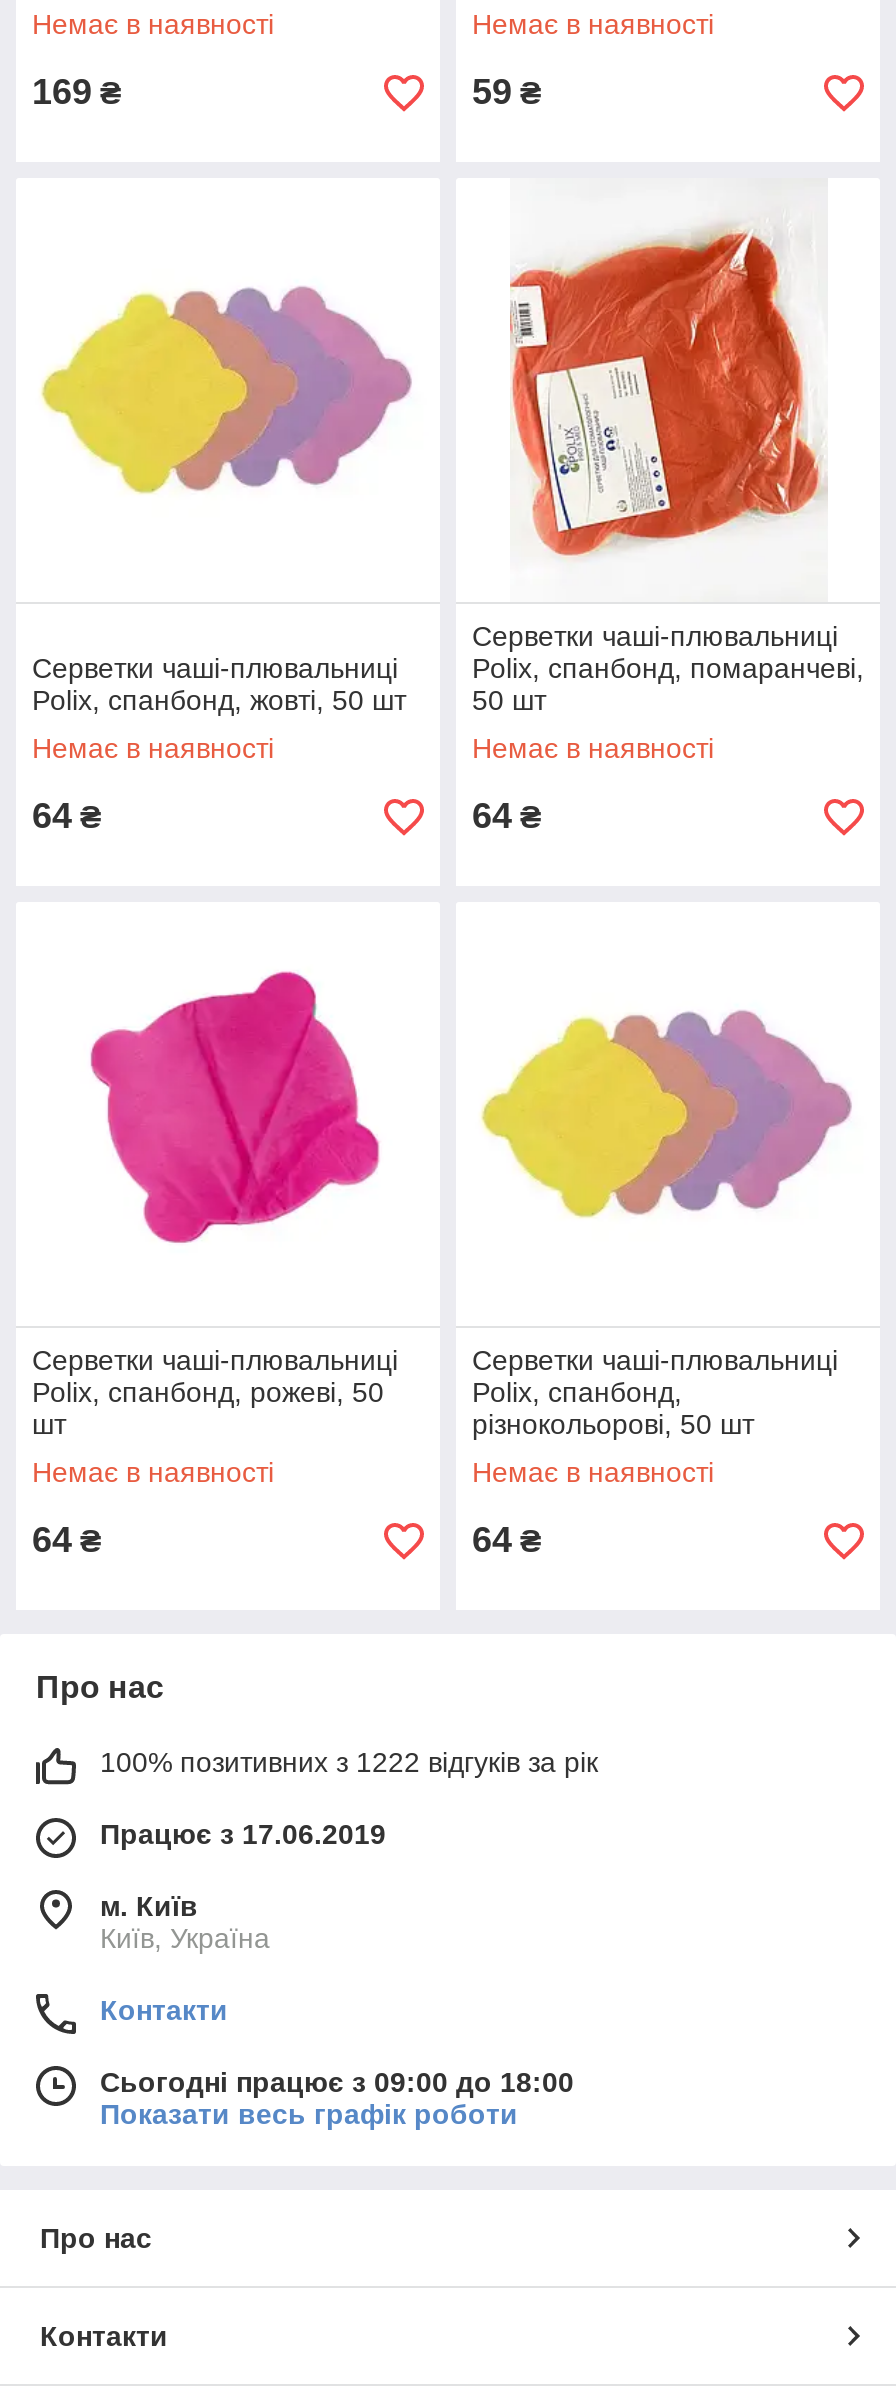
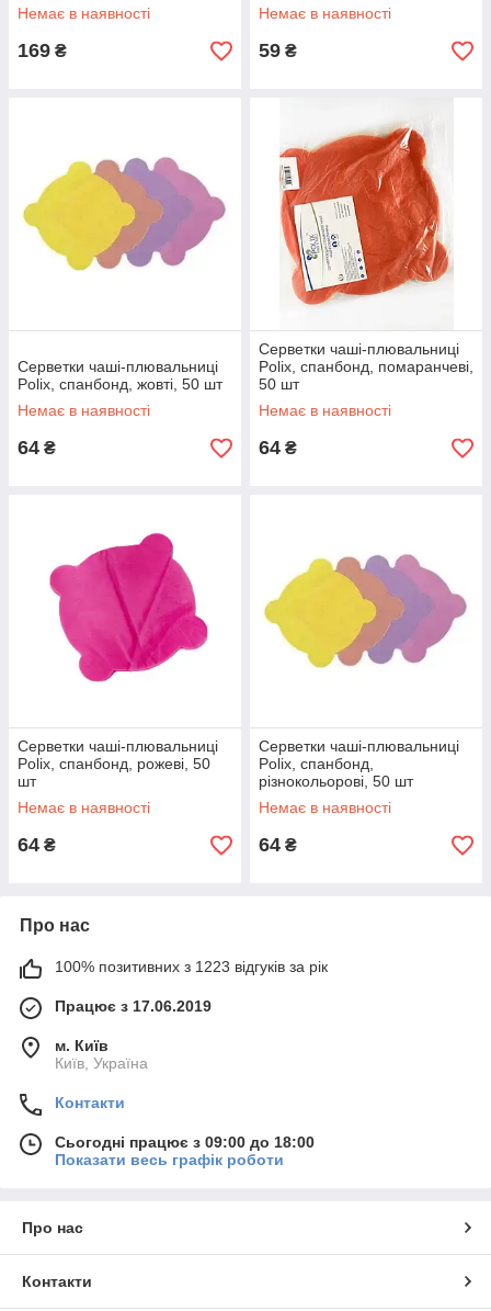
- 100% позитивних з 1222 відгуків за рік
+ 100% позитивних з 1223 відгуків за рік
